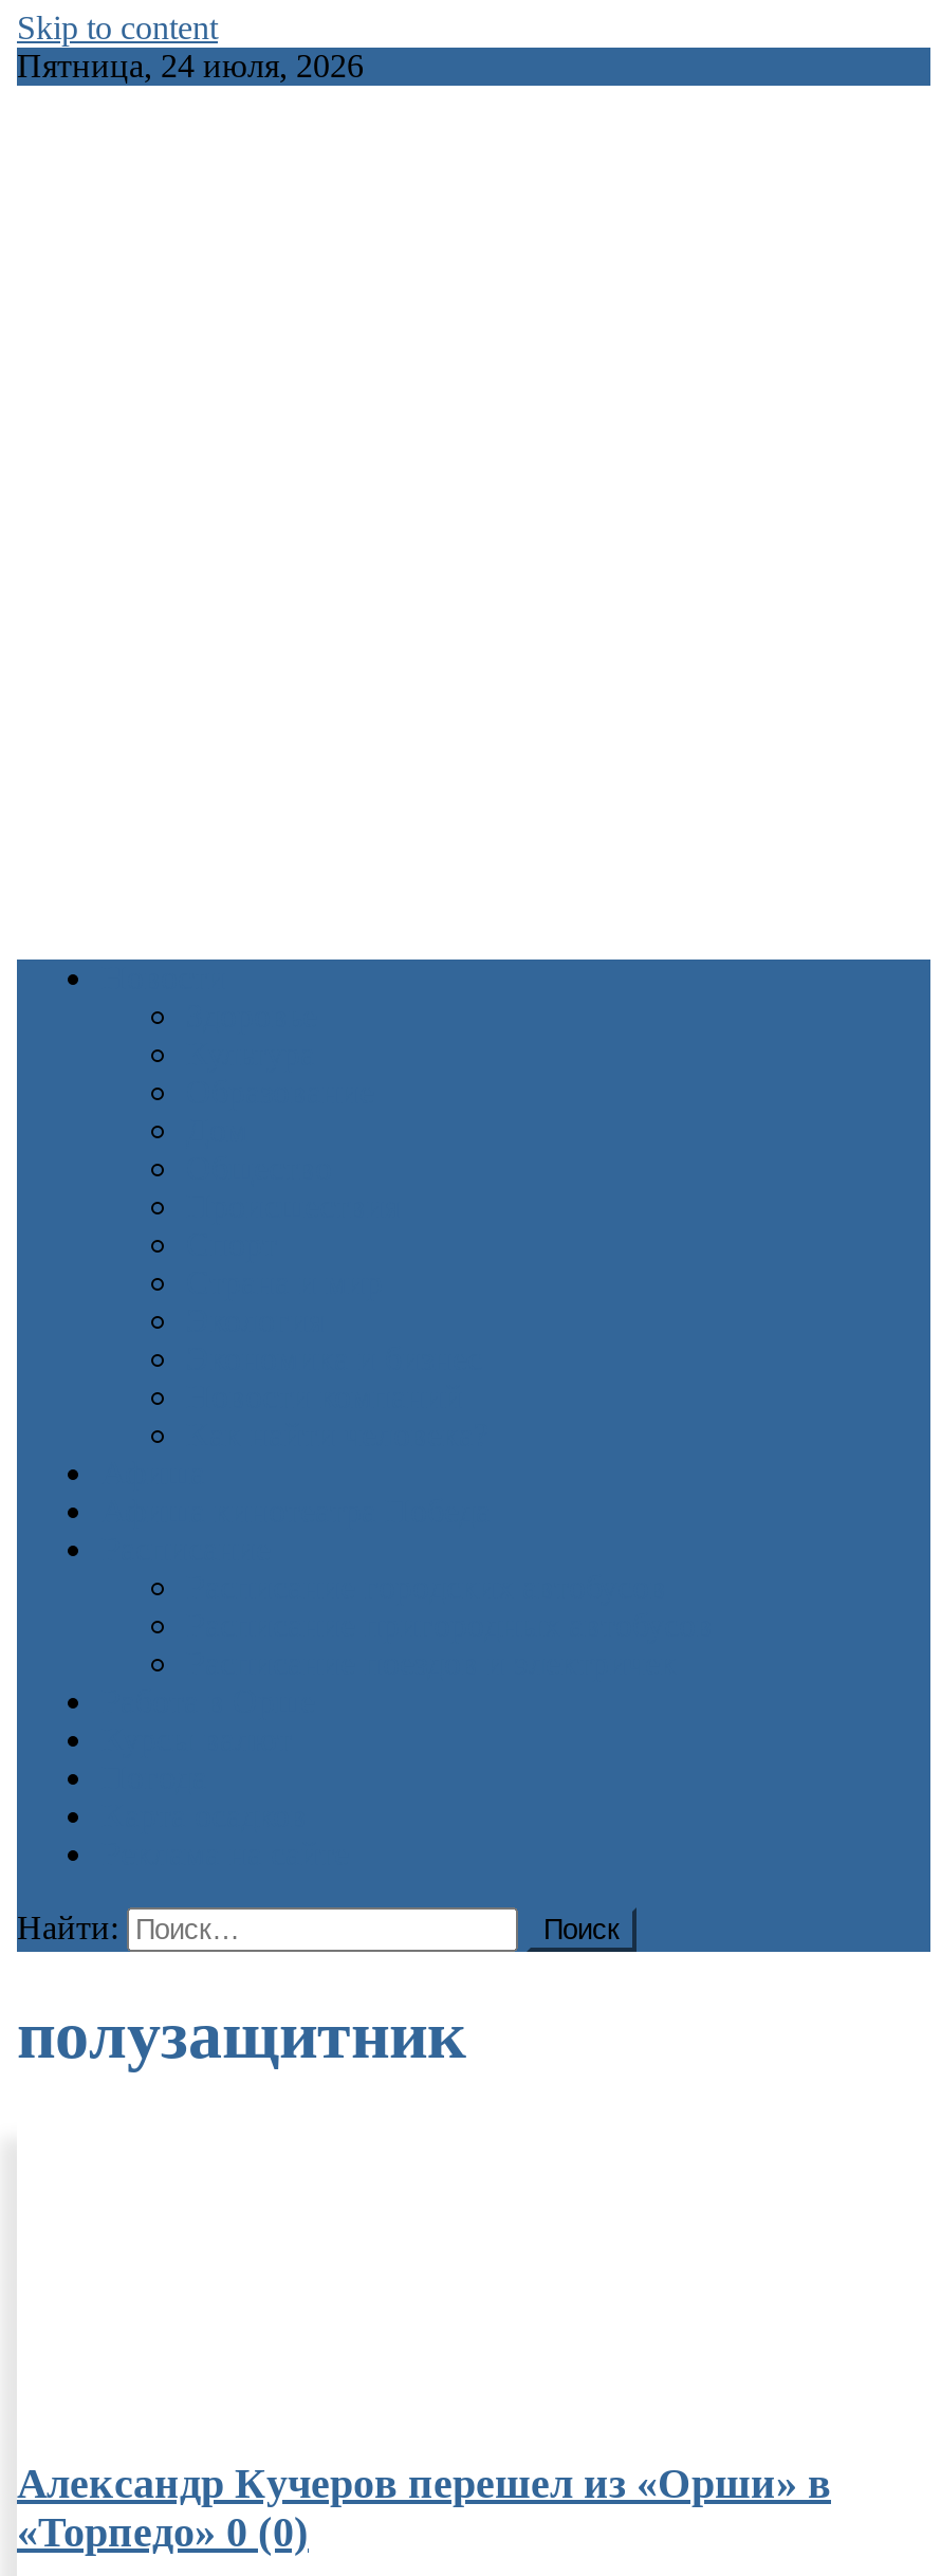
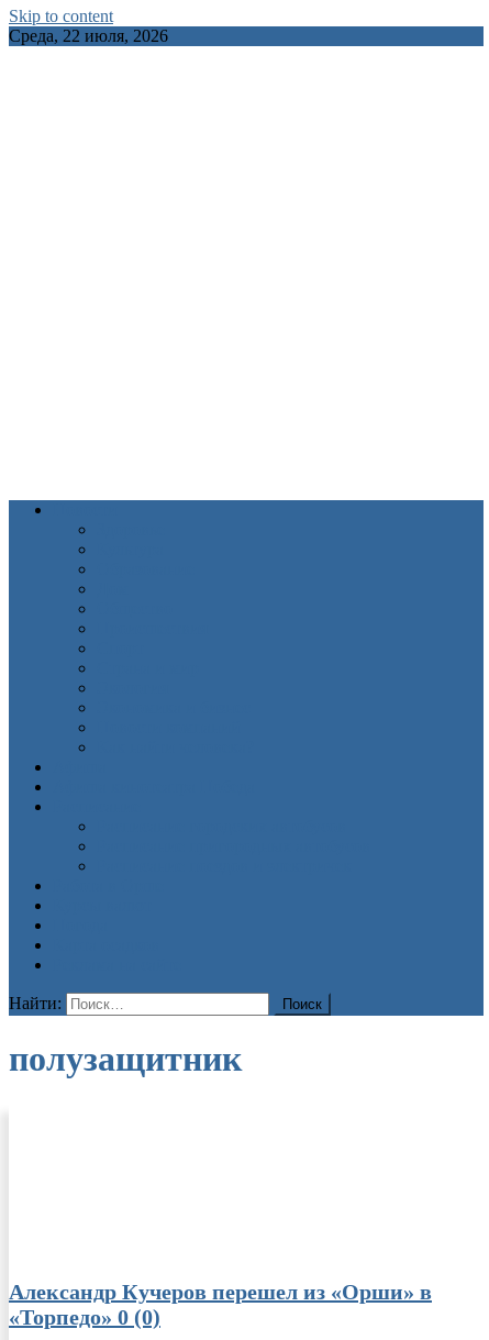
- Пятница, 24 июля, 2026
+ Среда, 22 июля, 2026
